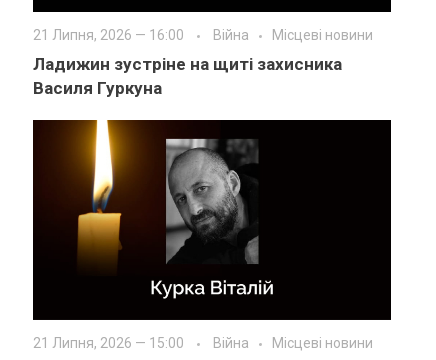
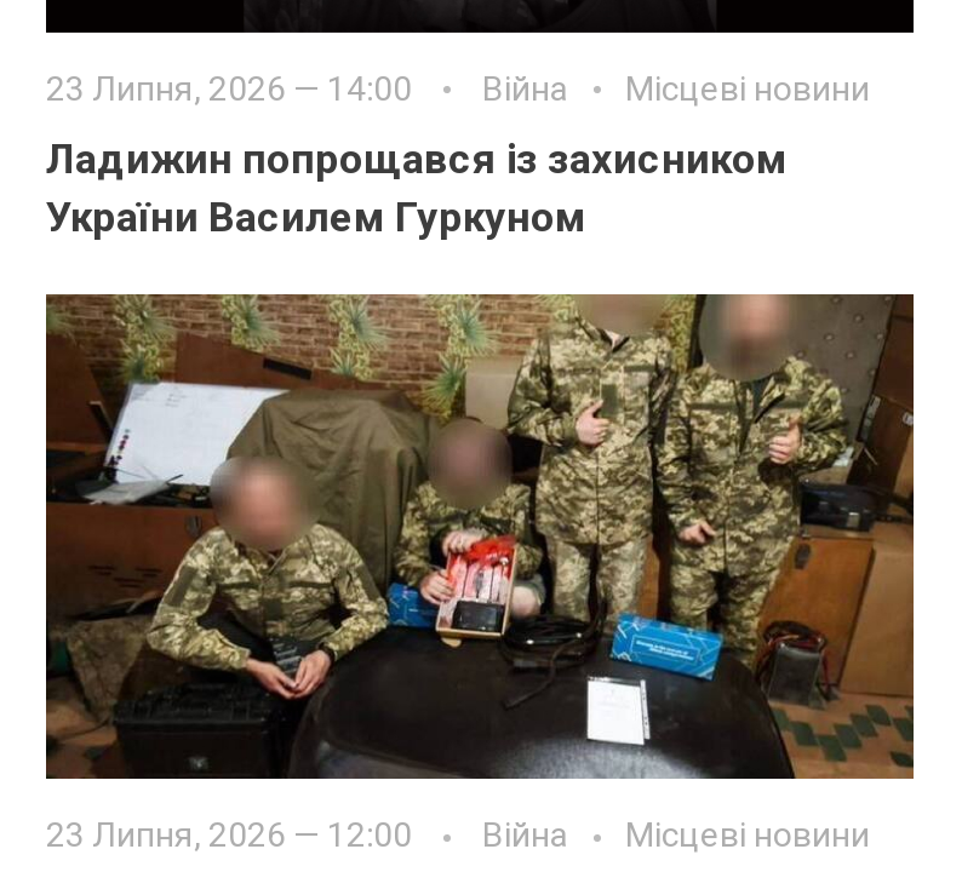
- 21 Липня, 2026 — 16:00 Війна Місцеві новини
+ 23 Липня, 2026 — 14:00 Війна Місцеві новини

- Ладижин зустріне на щиті захисника
- Василя Гуркуна
+ Ладижин попрощався із захисником
+ України Василем Гуркуном

- [image]
- 21 Липня, 2026 — 15:00 Війна Місцеві новини
+ [image]
+ 23 Липня, 2026 — 12:00 Війна Місцеві новини
